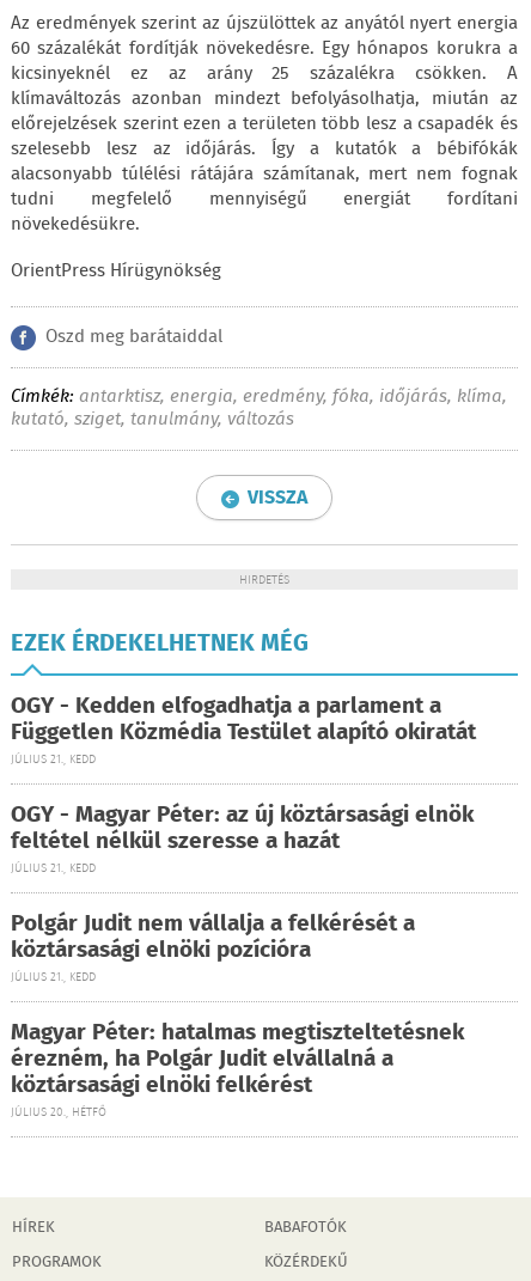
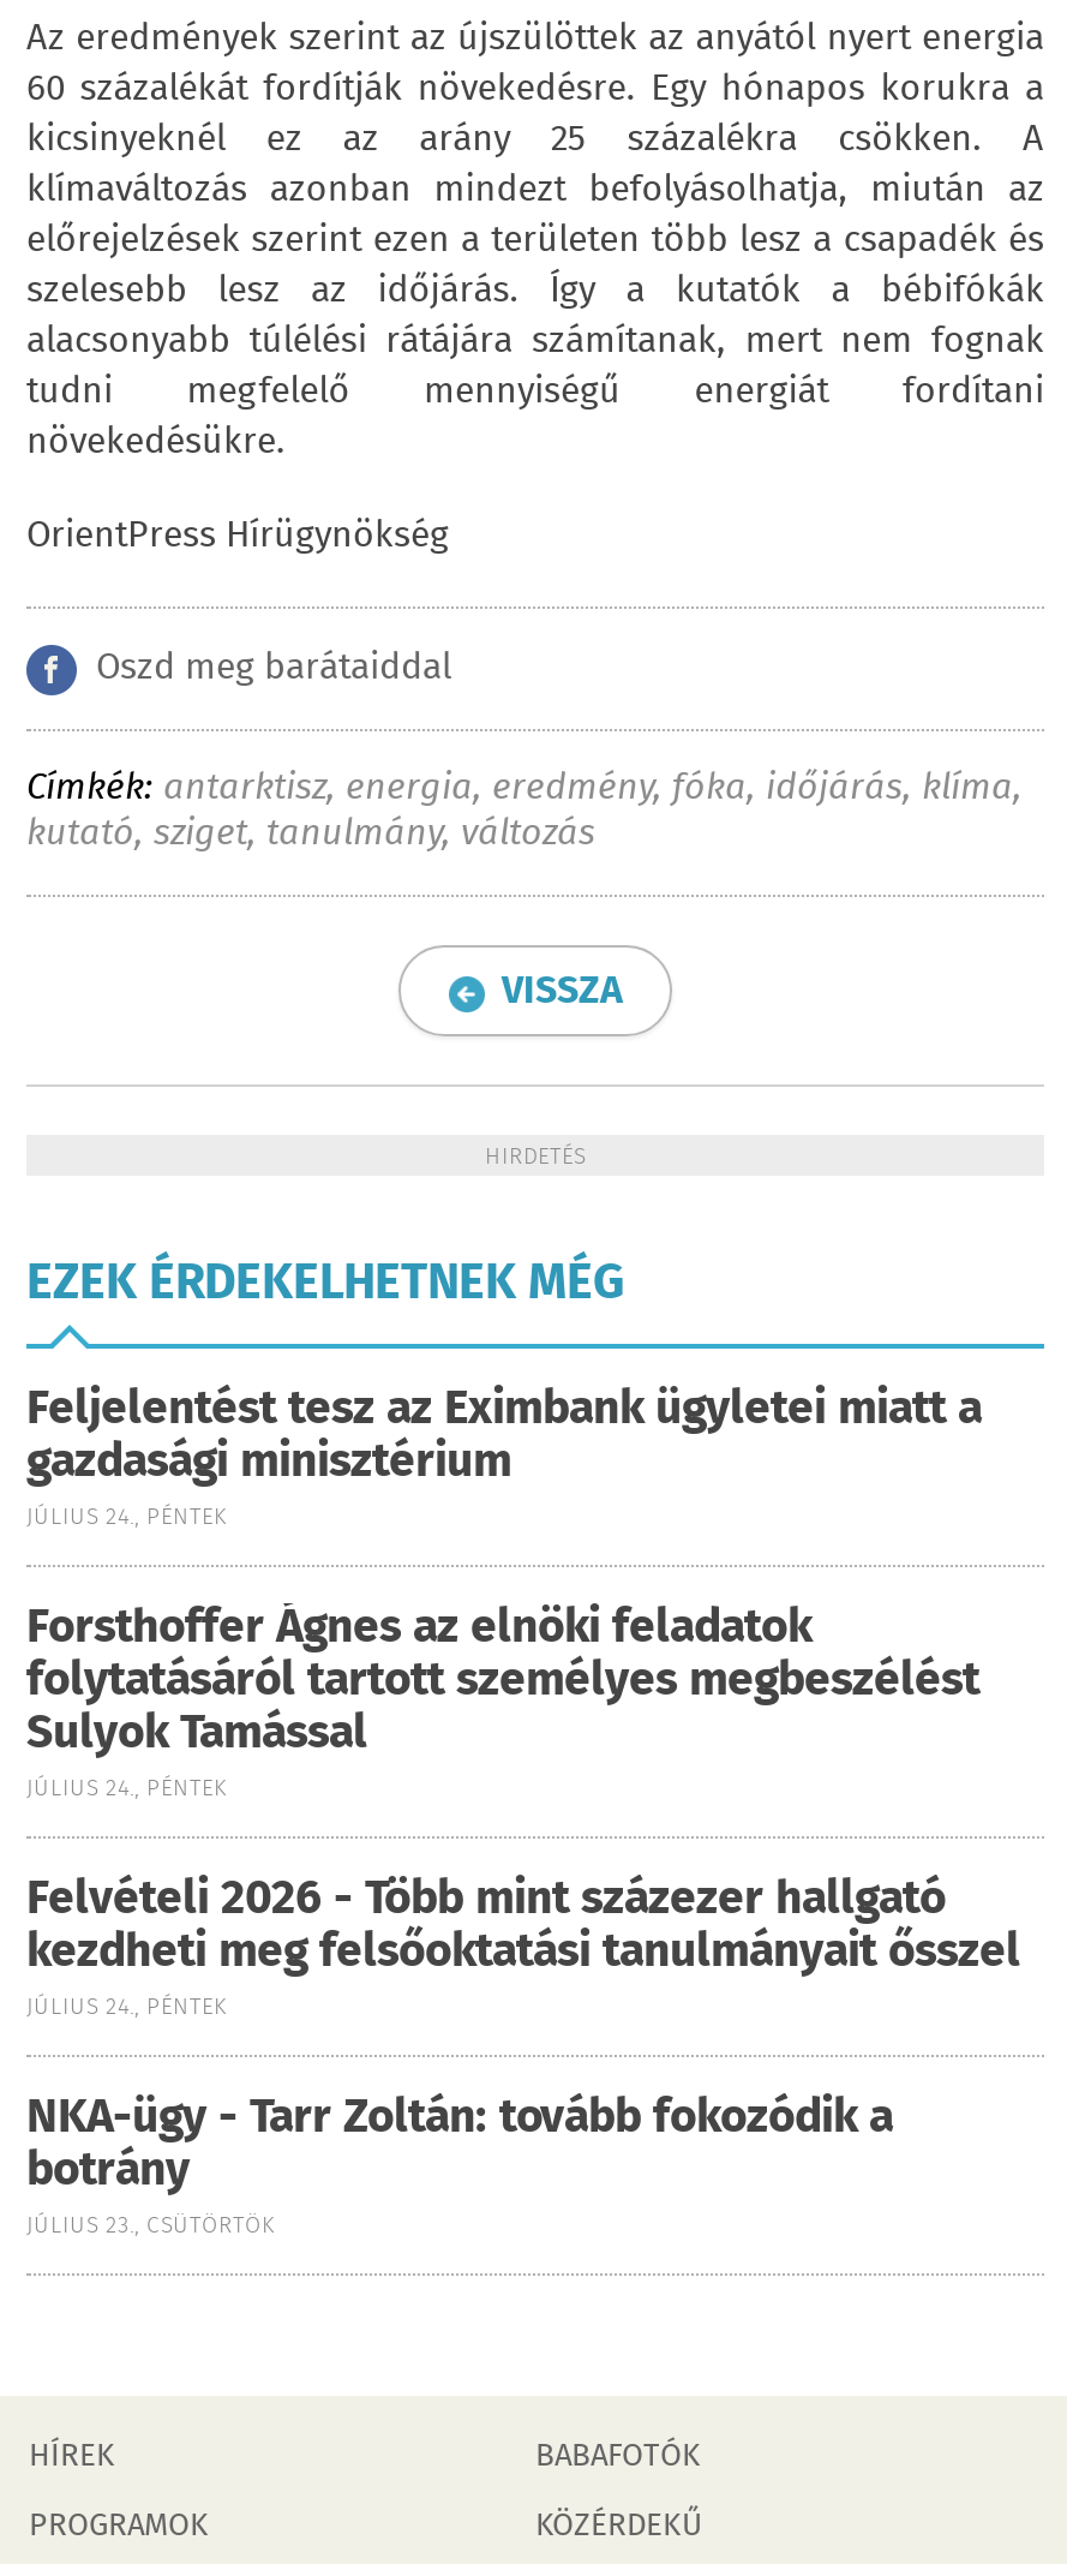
- OGY - Kedden elfogadhatja a parlament a
- Független Közmédia Testület alapító okiratát
- JÚLIUS 21., KEDD
+ Feljelentést tesz az Eximbank ügyletei miatt a
+ gazdasági minisztérium
+ JÚLIUS 24., PÉNTEK

- OGY - Magyar Péter: az új köztársasági elnök
- feltétel nélkül szeresse a hazát
- JÚLIUS 21., KEDD
+ Forsthoffer Ágnes az elnöki feladatok
+ folytatásáról tartott személyes megbeszélést
+ Sulyok Tamással
+ JÚLIUS 24., PÉNTEK

- Polgár Judit nem vállalja a felkérését a
- köztársasági elnöki pozícióra
- JÚLIUS 21., KEDD
+ Felvételi 2026 - Több mint százezer hallgató
+ kezdheti meg felsőoktatási tanulmányait ősszel
+ JÚLIUS 24., PÉNTEK

- Magyar Péter: hatalmas megtiszteltetésnek
- érezném, ha Polgár Judit elvállalná a
- köztársasági elnöki felkérést
- JÚLIUS 20., HÉTFŐ
+ NKA-ügy - Tarr Zoltán: tovább fokozódik a
+ botrány
+ JÚLIUS 23., CSÜTÖRTÖK
